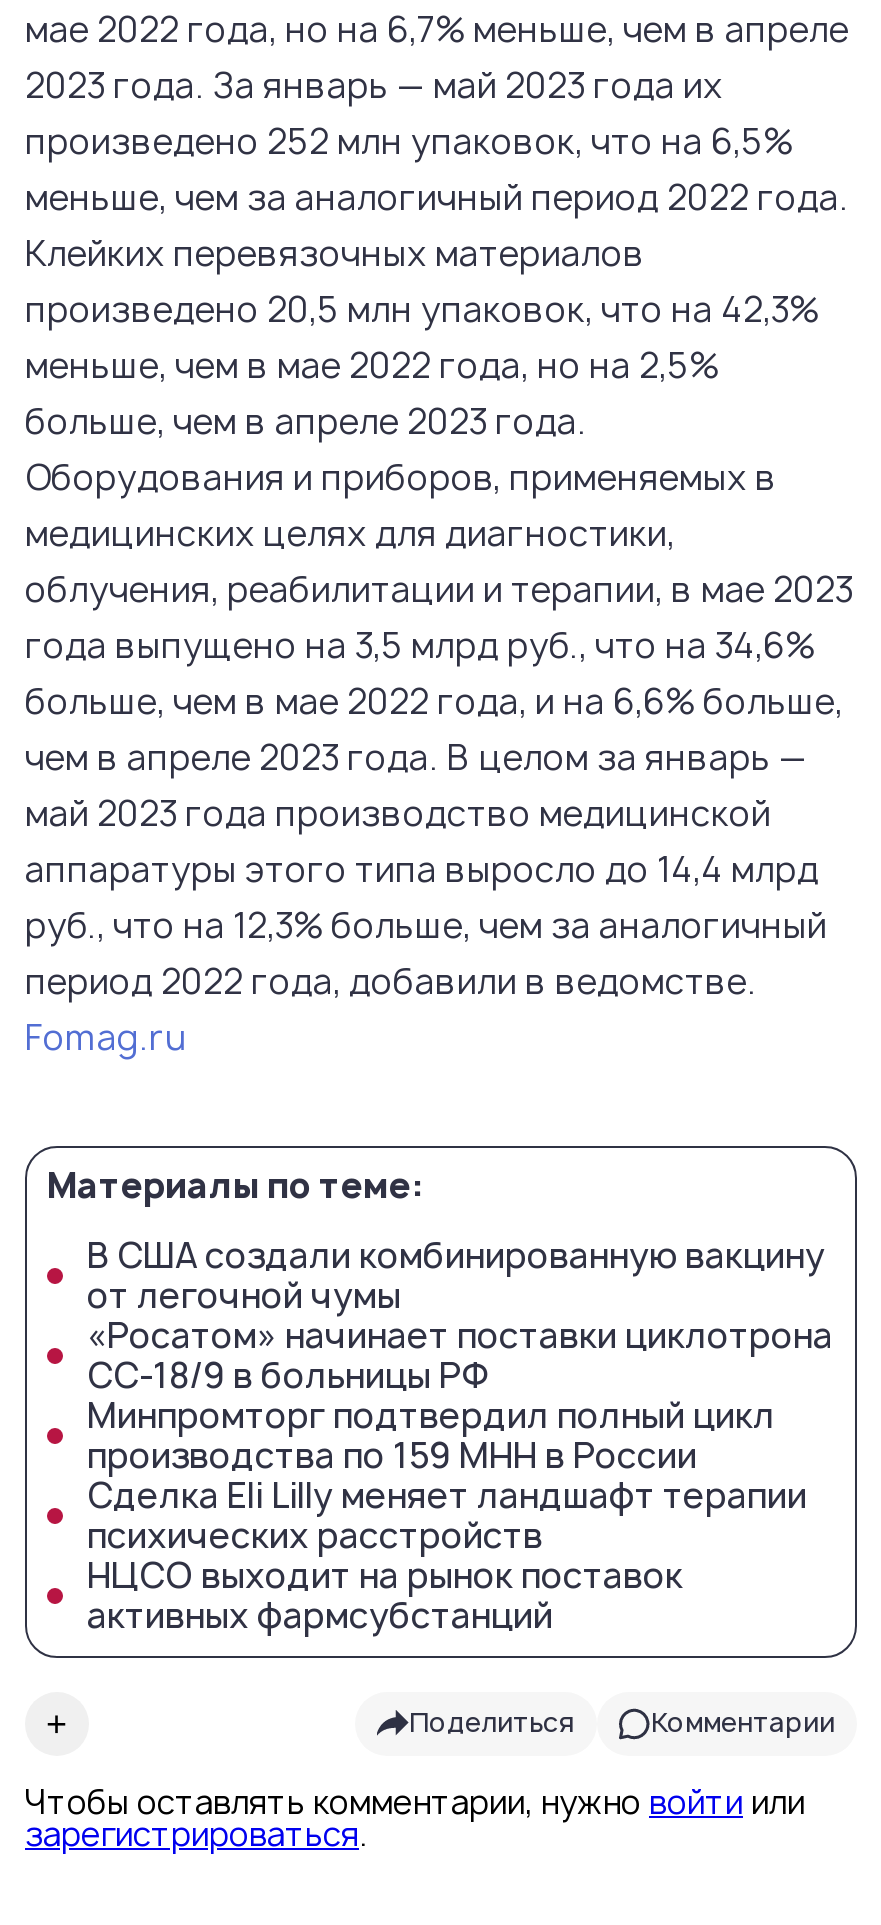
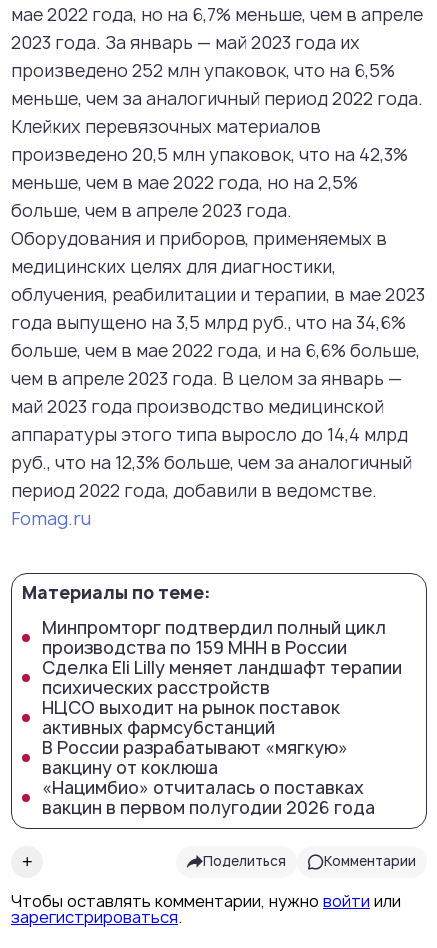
- В США создали комбинированную вакцину
- от легочной чумы
- «Росатом» начинает поставки циклотрона
- СС‑18/9 в больницы РФ

moved up: Минпромторг подтвердил полный цикл | производства по 159 МНН в России | Сделка Eli Lilly меняет ландшафт терапии | психических расстройств | НЦСО выходит на рынок поставок | активных фармсубстанций

+ В России разрабатывают «мягкую»
+ вакцину от коклюша
+ «Нацимбио» отчиталась о поставках
+ вакцин в первом полугодии 2026 года
